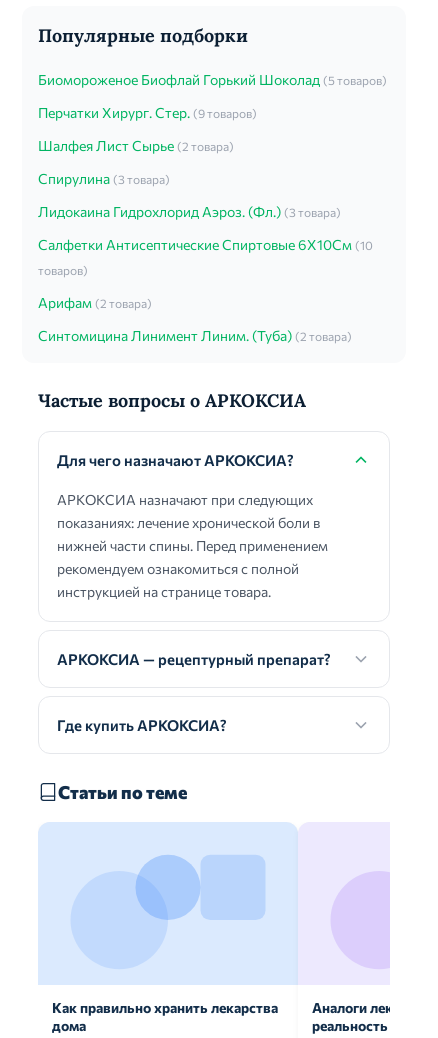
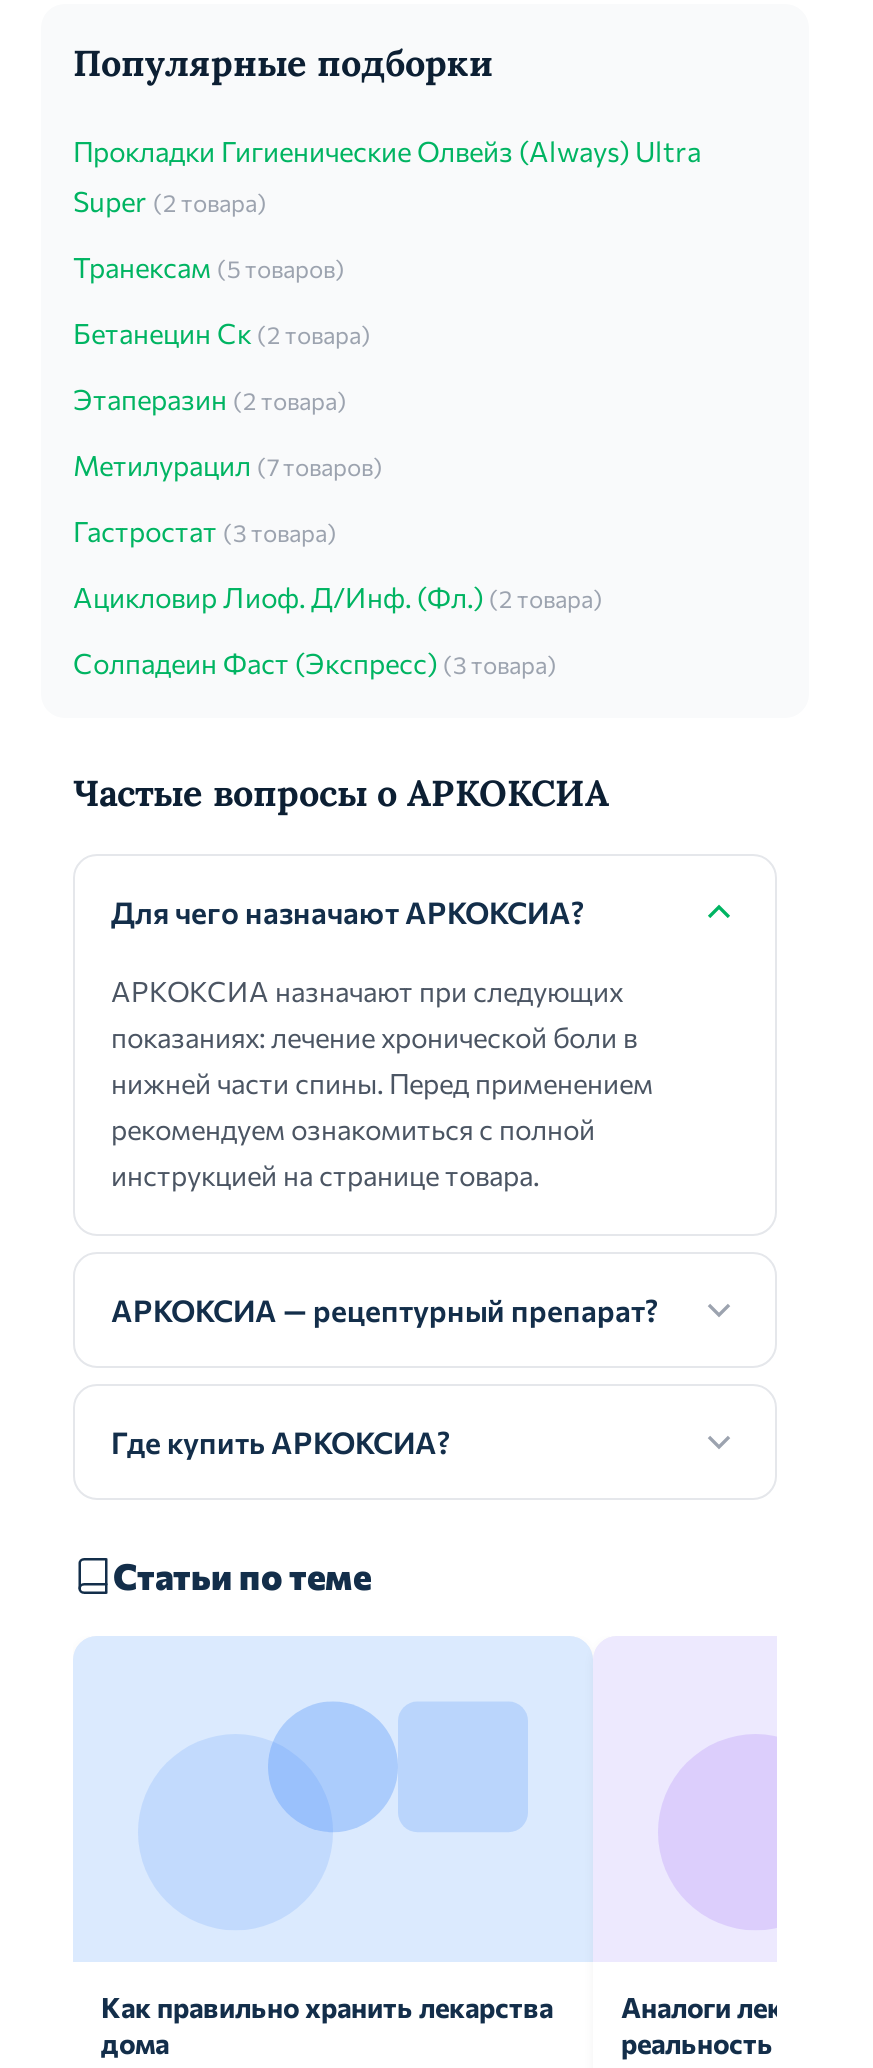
- Биомороженое Биофлай Горький Шоколад (5 товаров)
+ Прокладки Гигиенические Олвейз (Always) Ultra

- Перчатки Хирург. Стер. (9 товаров)
+ Super (2 товара)

- Шалфея Лист Сырье (2 товара)
+ Транексам (5 товаров)

- Спирулина (3 товара)
+ Бетанецин Ск (2 товара)

- Лидокаина Гидрохлорид Аэроз. (Фл.) (3 товара)
+ Этаперазин (2 товара)

- Салфетки Антисептические Спиртовые 6Х10См (10
+ Метилурацил (7 товаров)

- товаров)
+ Гастростат (3 товара)

- Арифам (2 товара)
+ Ацикловир Лиоф. Д/Инф. (Фл.) (2 товара)

- Синтомицина Линимент Линим. (Туба) (2 товара)
+ Солпадеин Фаст (Экспресс) (3 товара)
